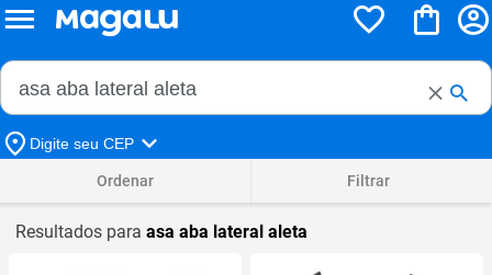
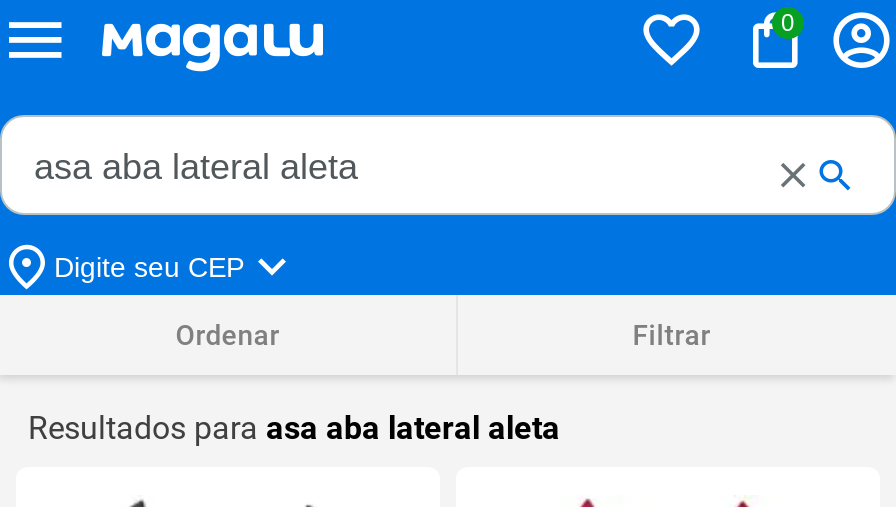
+ 0
